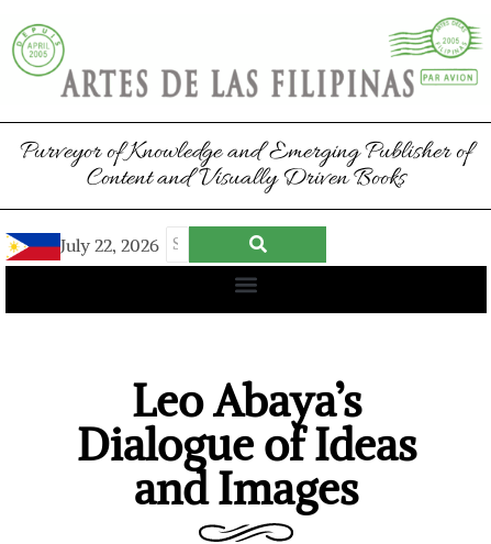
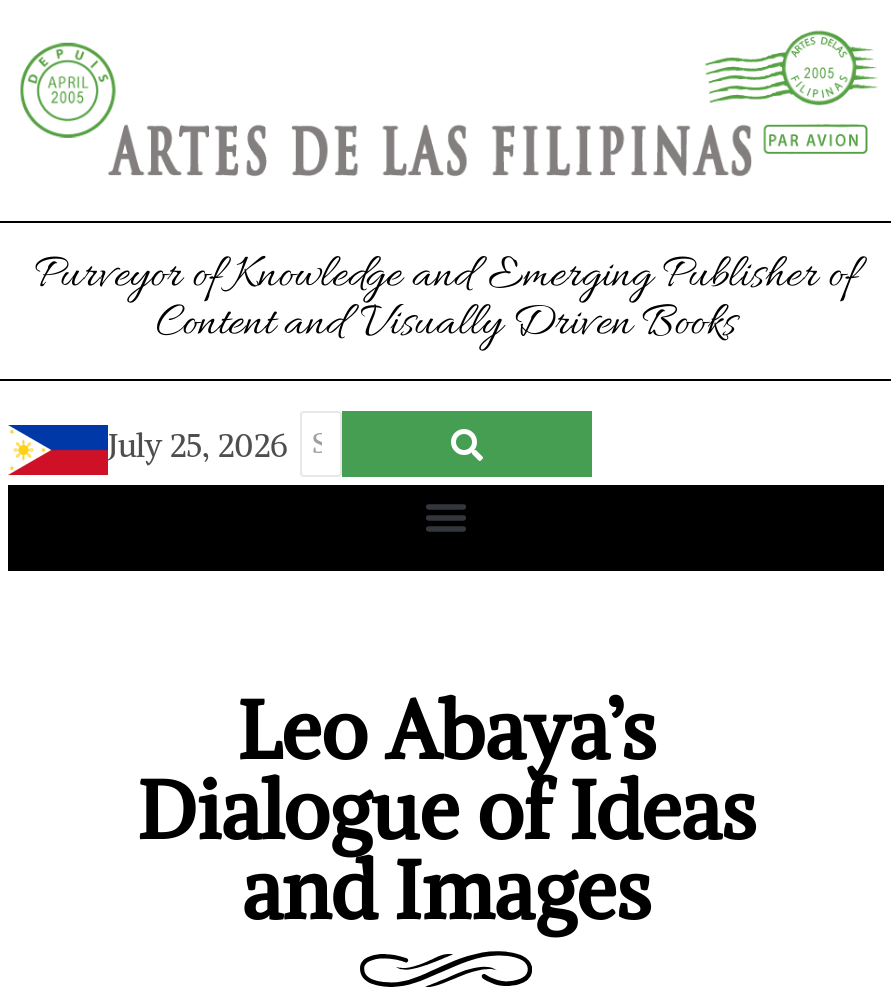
- July 22, 2026
+ July 25, 2026
